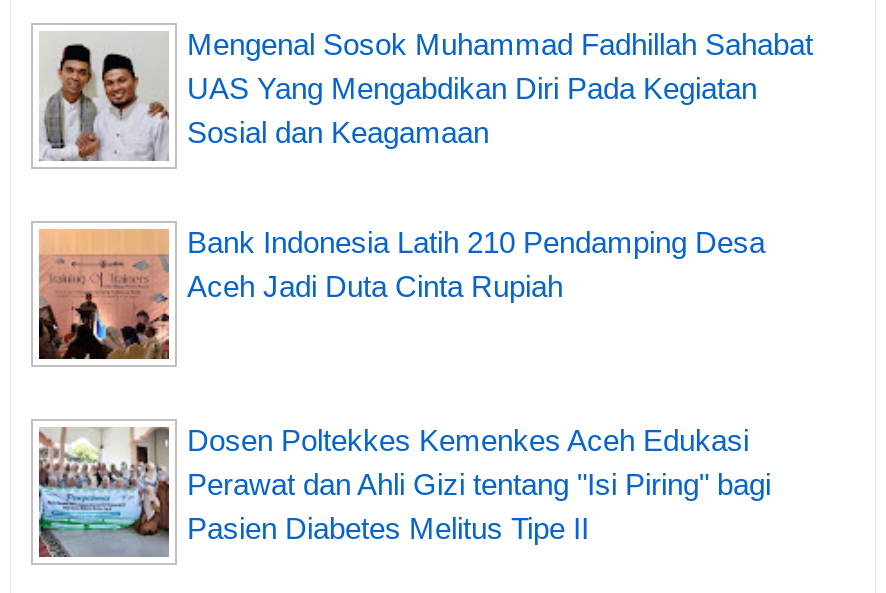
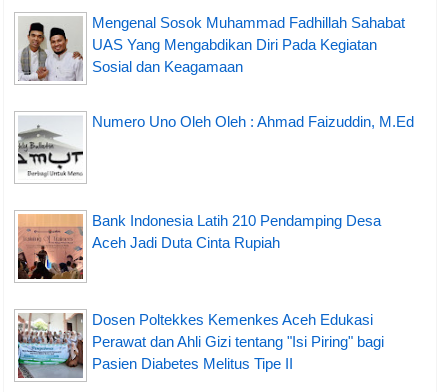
+ [image]
+ Numero Uno Oleh Oleh : Ahmad Faizuddin, M.Ed
